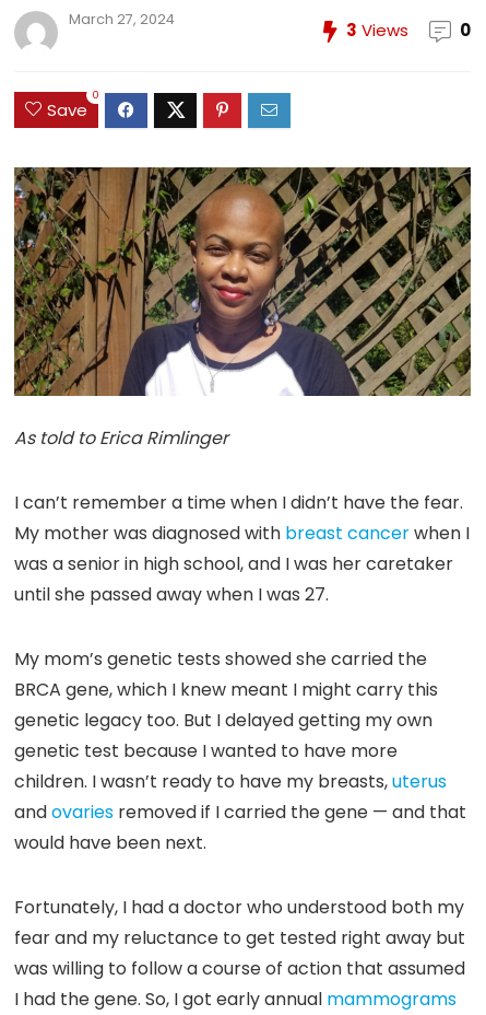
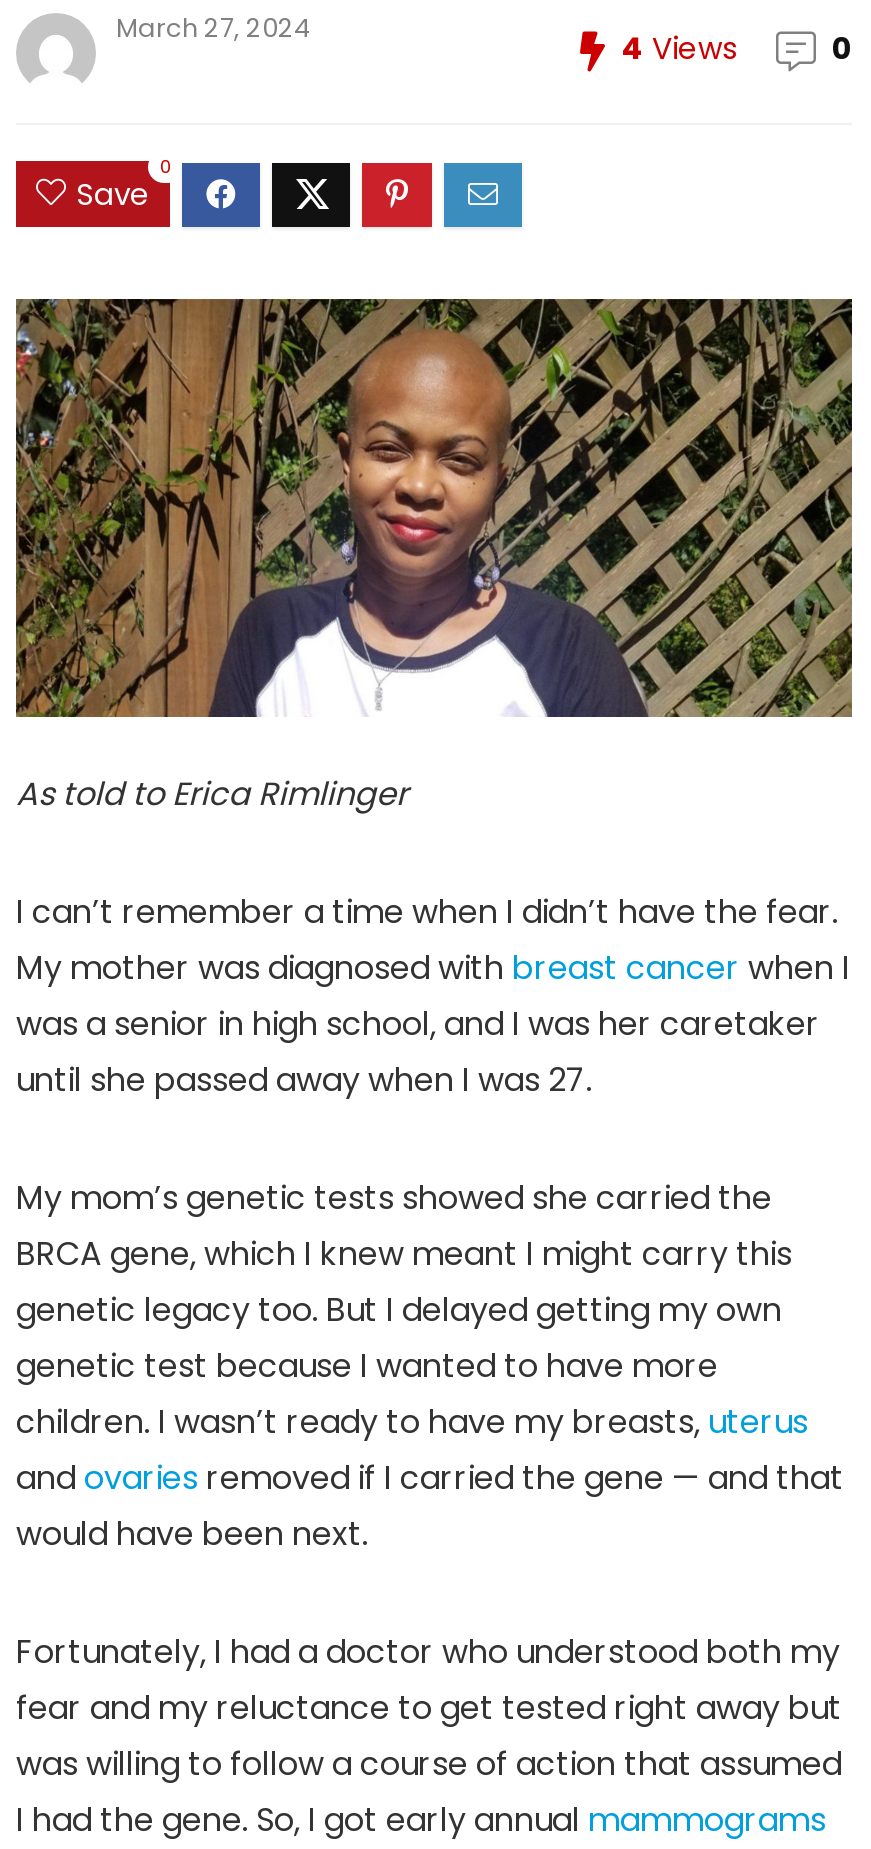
- 3 Views
+ 4 Views
